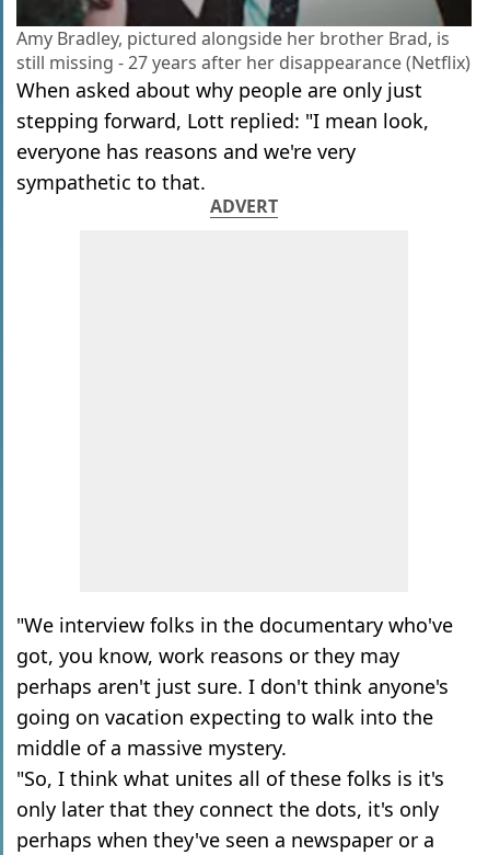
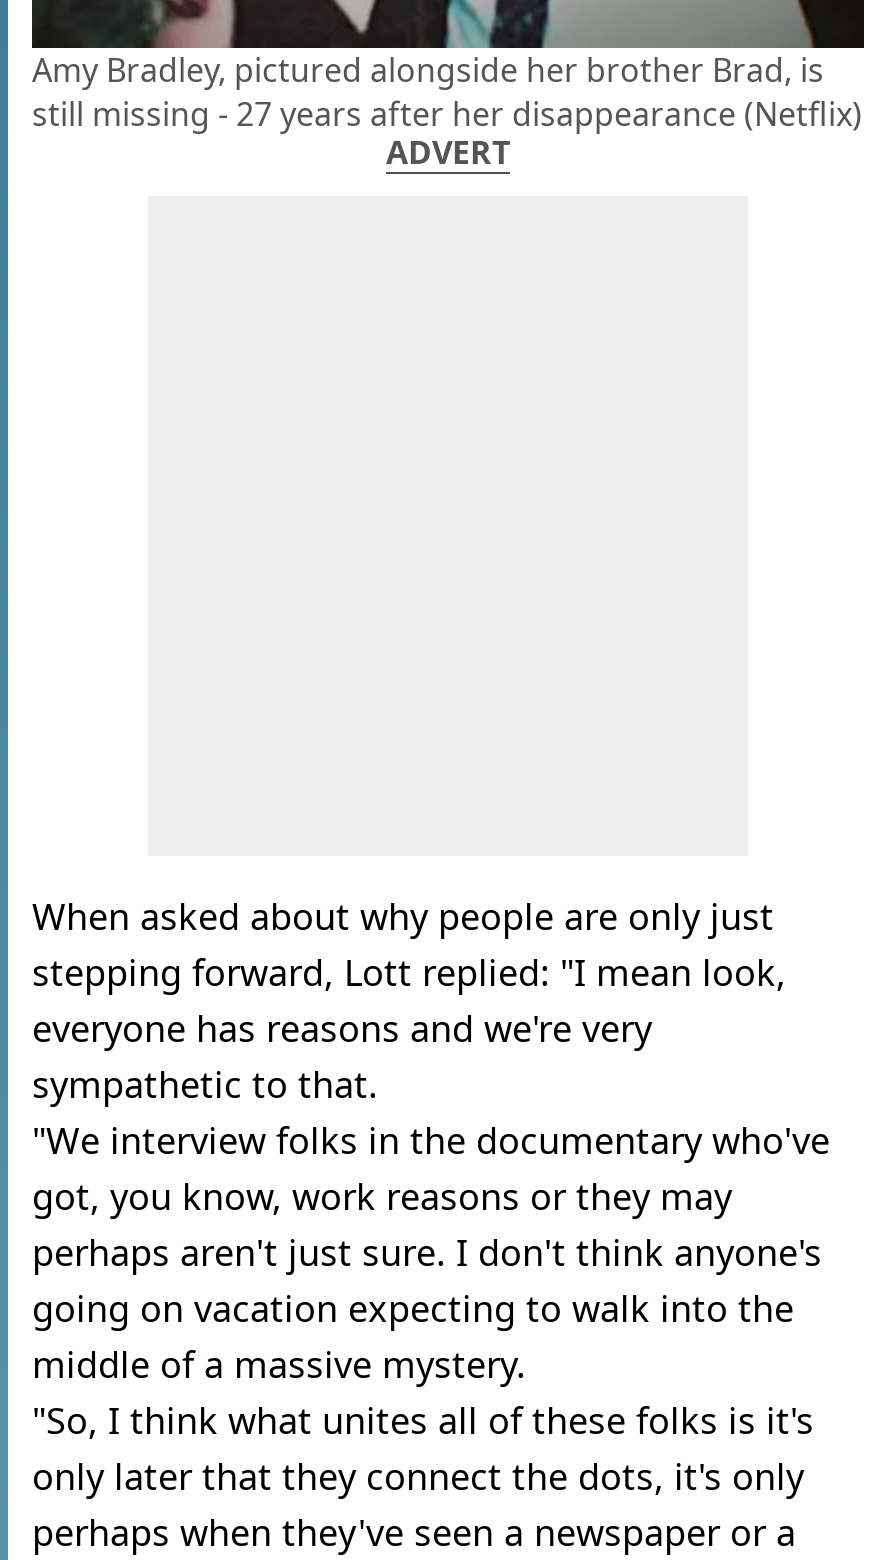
moved down: When asked about why people are only just | stepping forward, Lott replied: "I mean look, | everyone has reasons and we're very | sympathetic to that.

moved up: ADVERT
